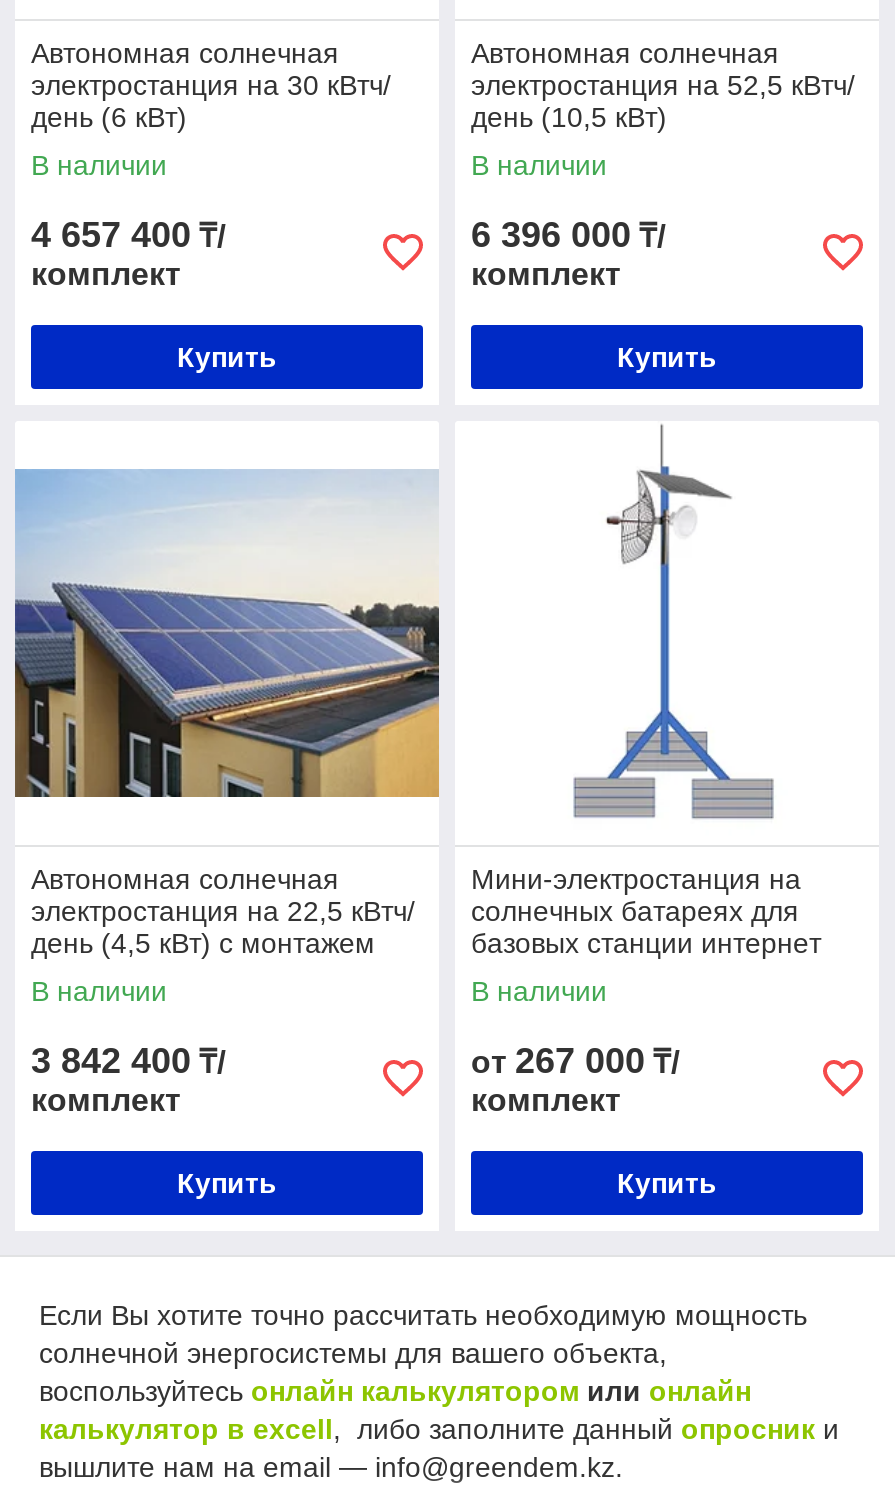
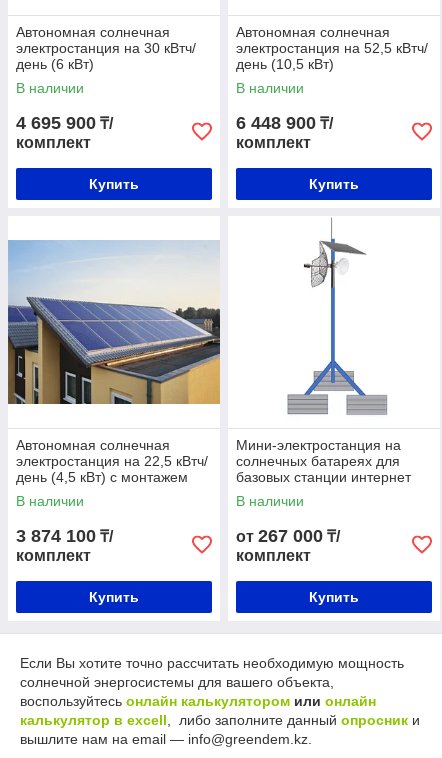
- 4 657 400 ₸/
+ 4 695 900 ₸/

- 6 396 000 ₸/
+ 6 448 900 ₸/

- 3 842 400 ₸/
+ 3 874 100 ₸/
